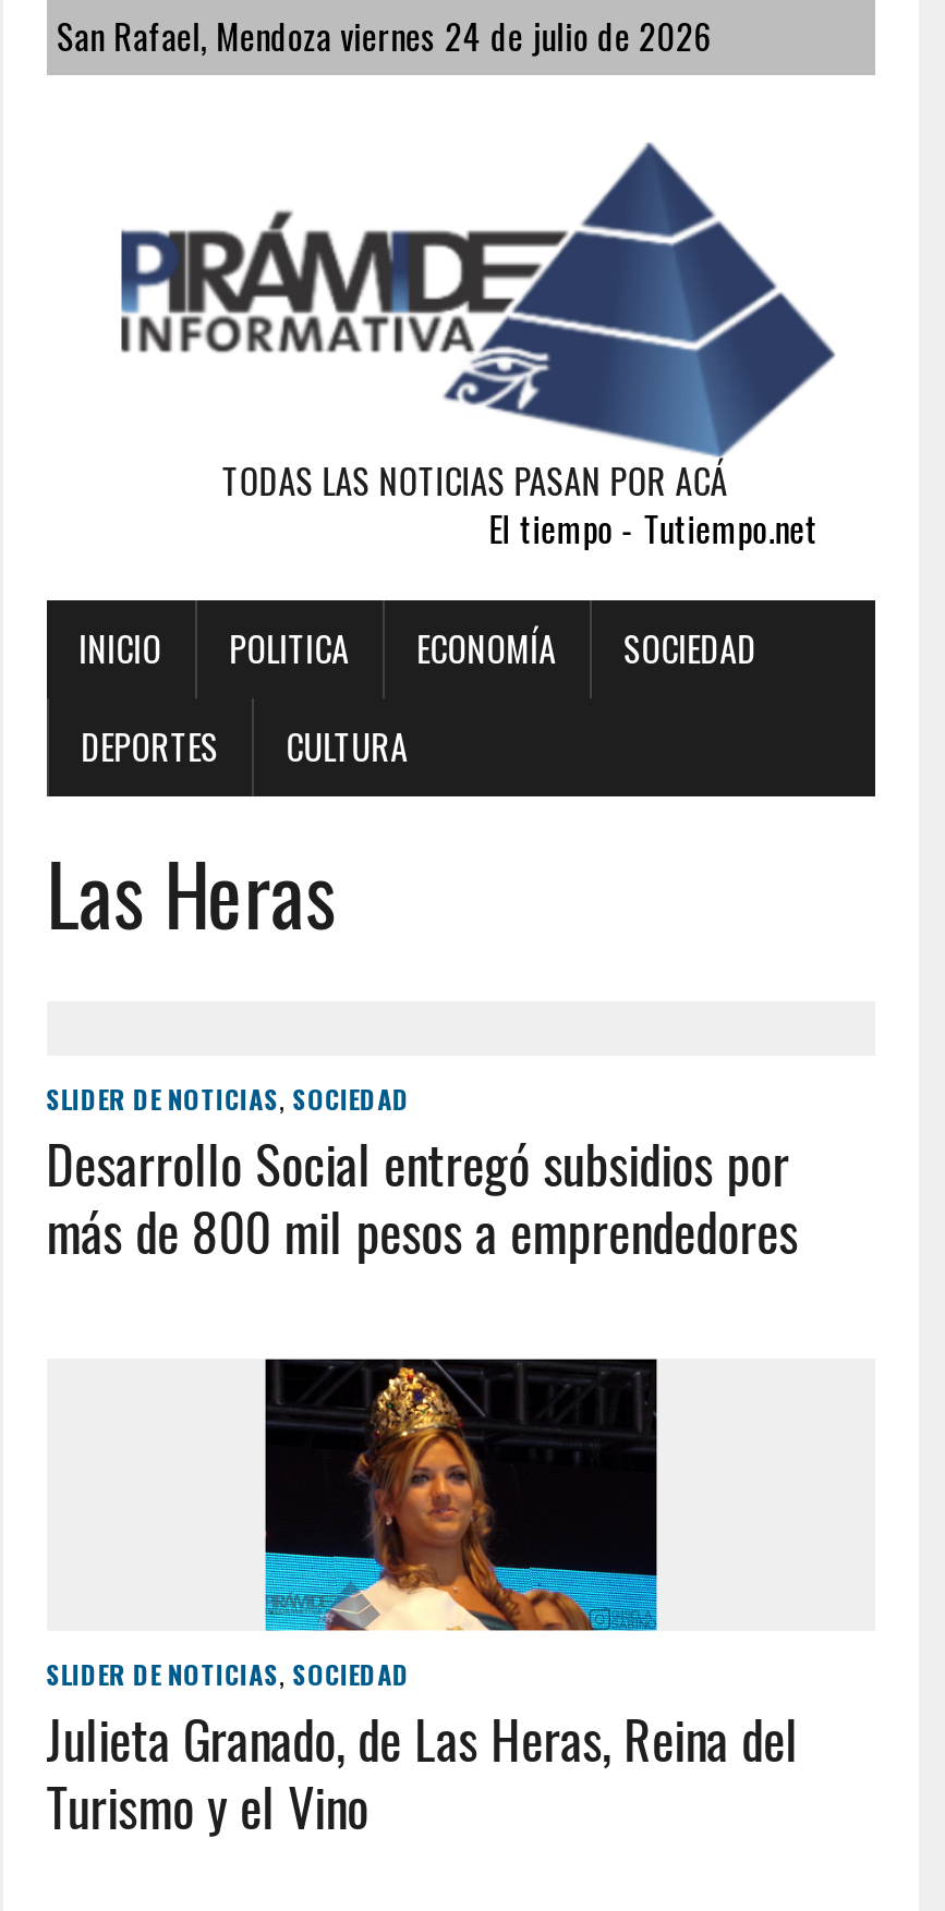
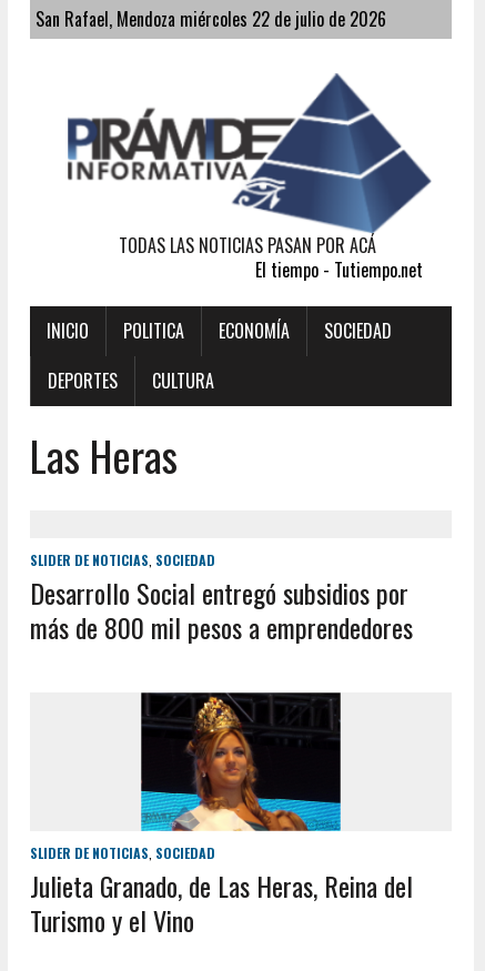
- San Rafael, Mendoza viernes 24 de julio de 2026
+ San Rafael, Mendoza miércoles 22 de julio de 2026
